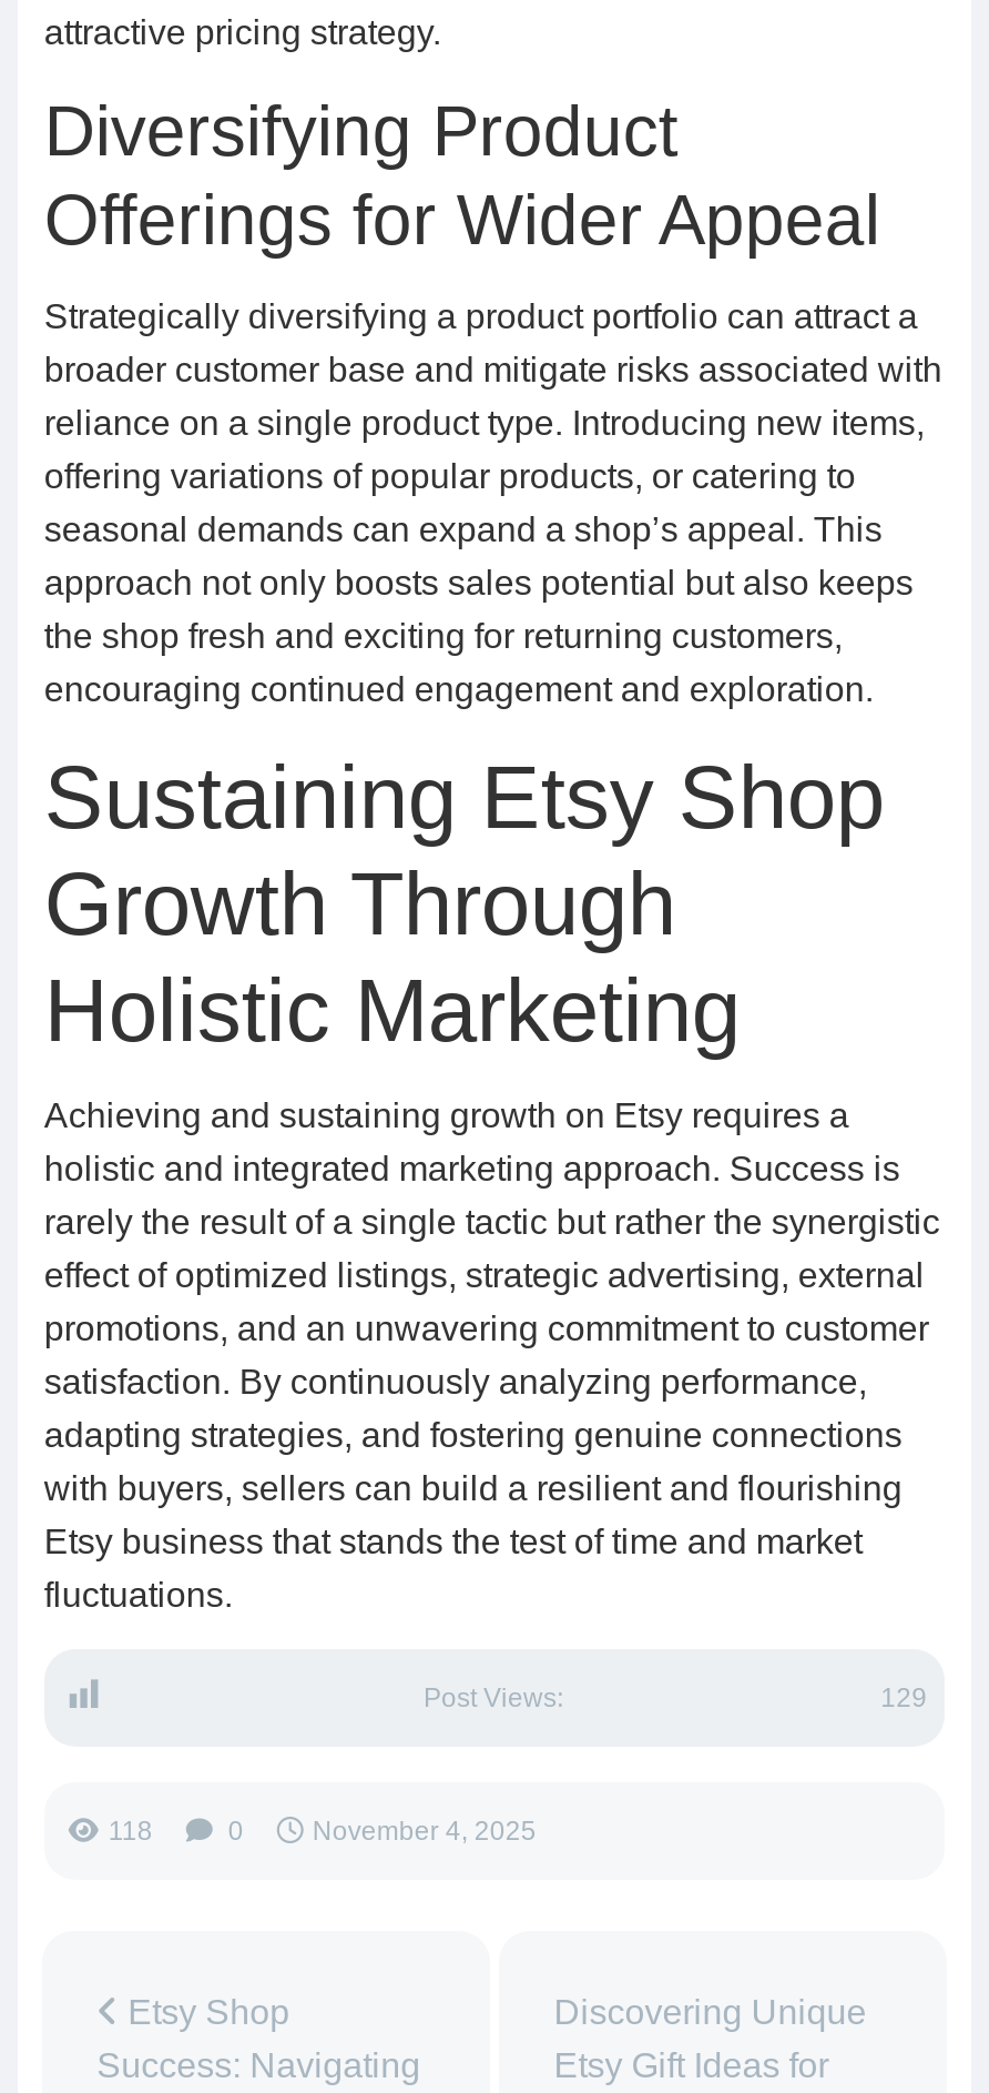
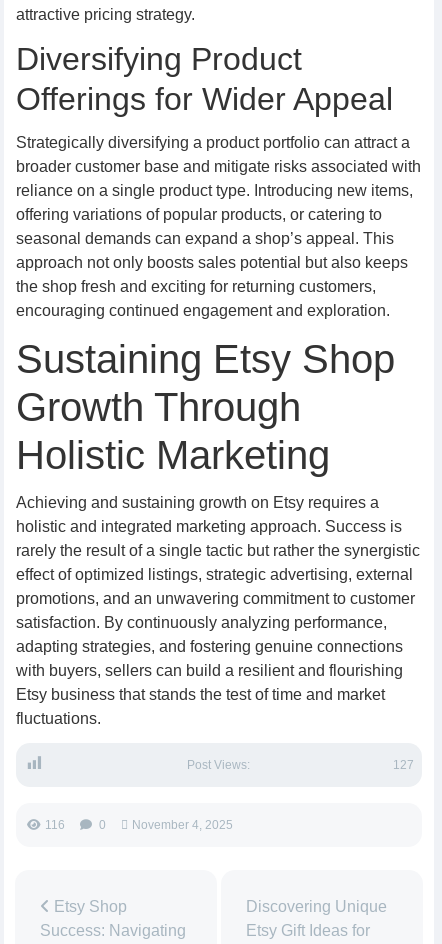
- 129
+ 127

- 118
+ 116
